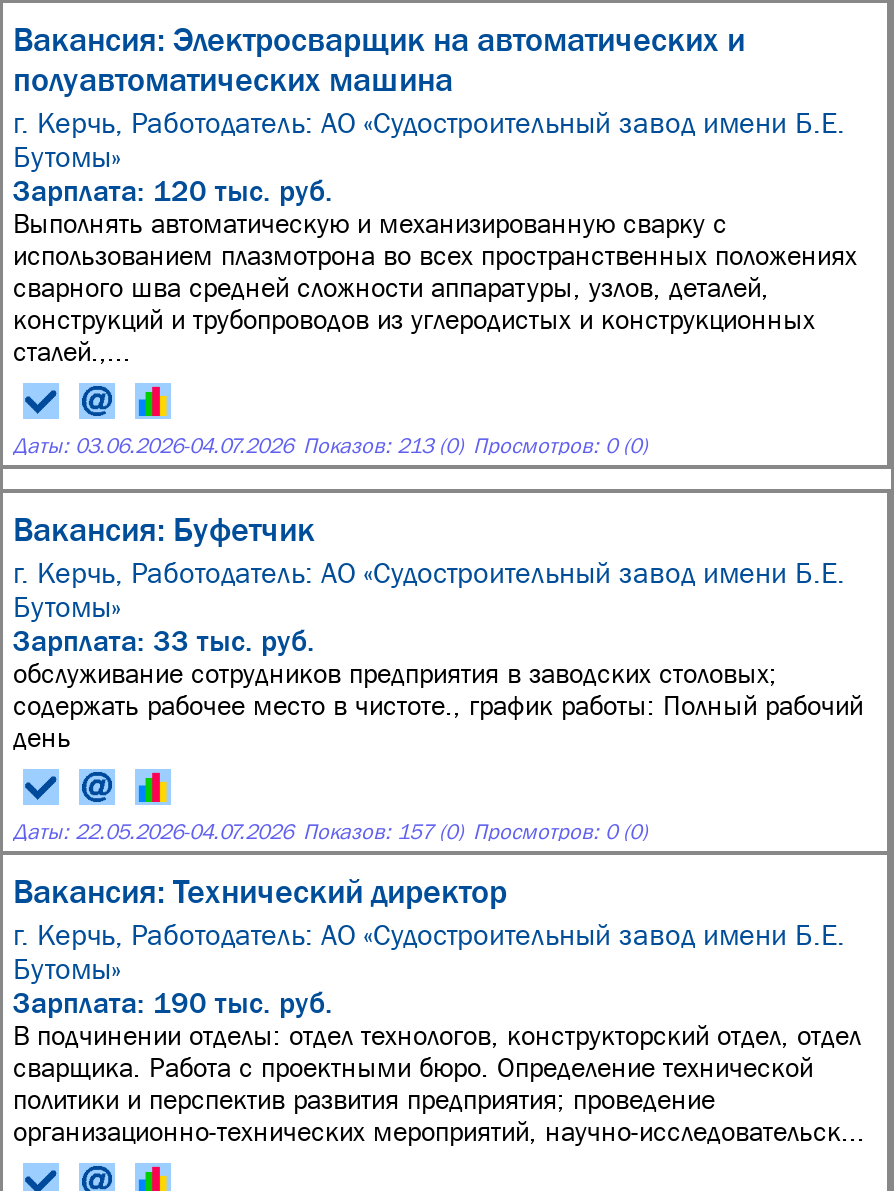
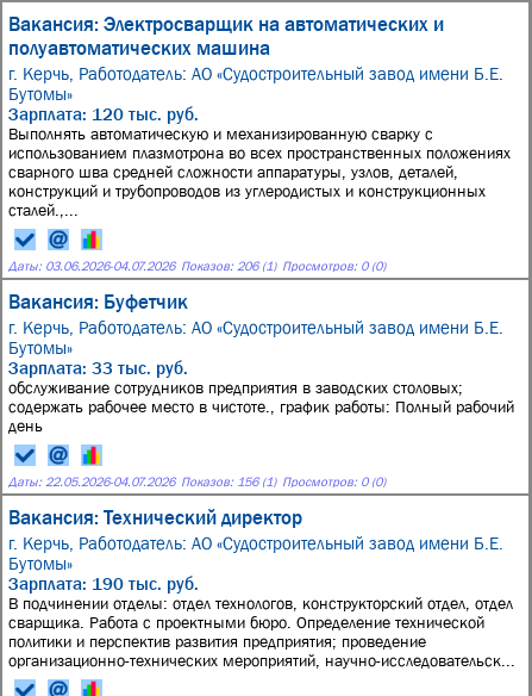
- Даты: 03.06.2026-04.07.2026 Показов: 213 (0) Просмотров: 0 (0)
+ Даты: 03.06.2026-04.07.2026 Показов: 206 (1) Просмотров: 0 (0)

- Даты: 22.05.2026-04.07.2026 Показов: 157 (0) Просмотров: 0 (0)
+ Даты: 22.05.2026-04.07.2026 Показов: 156 (1) Просмотров: 0 (0)
